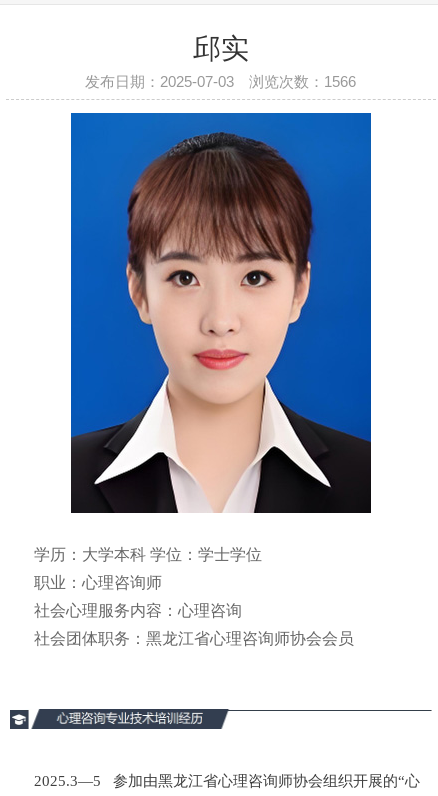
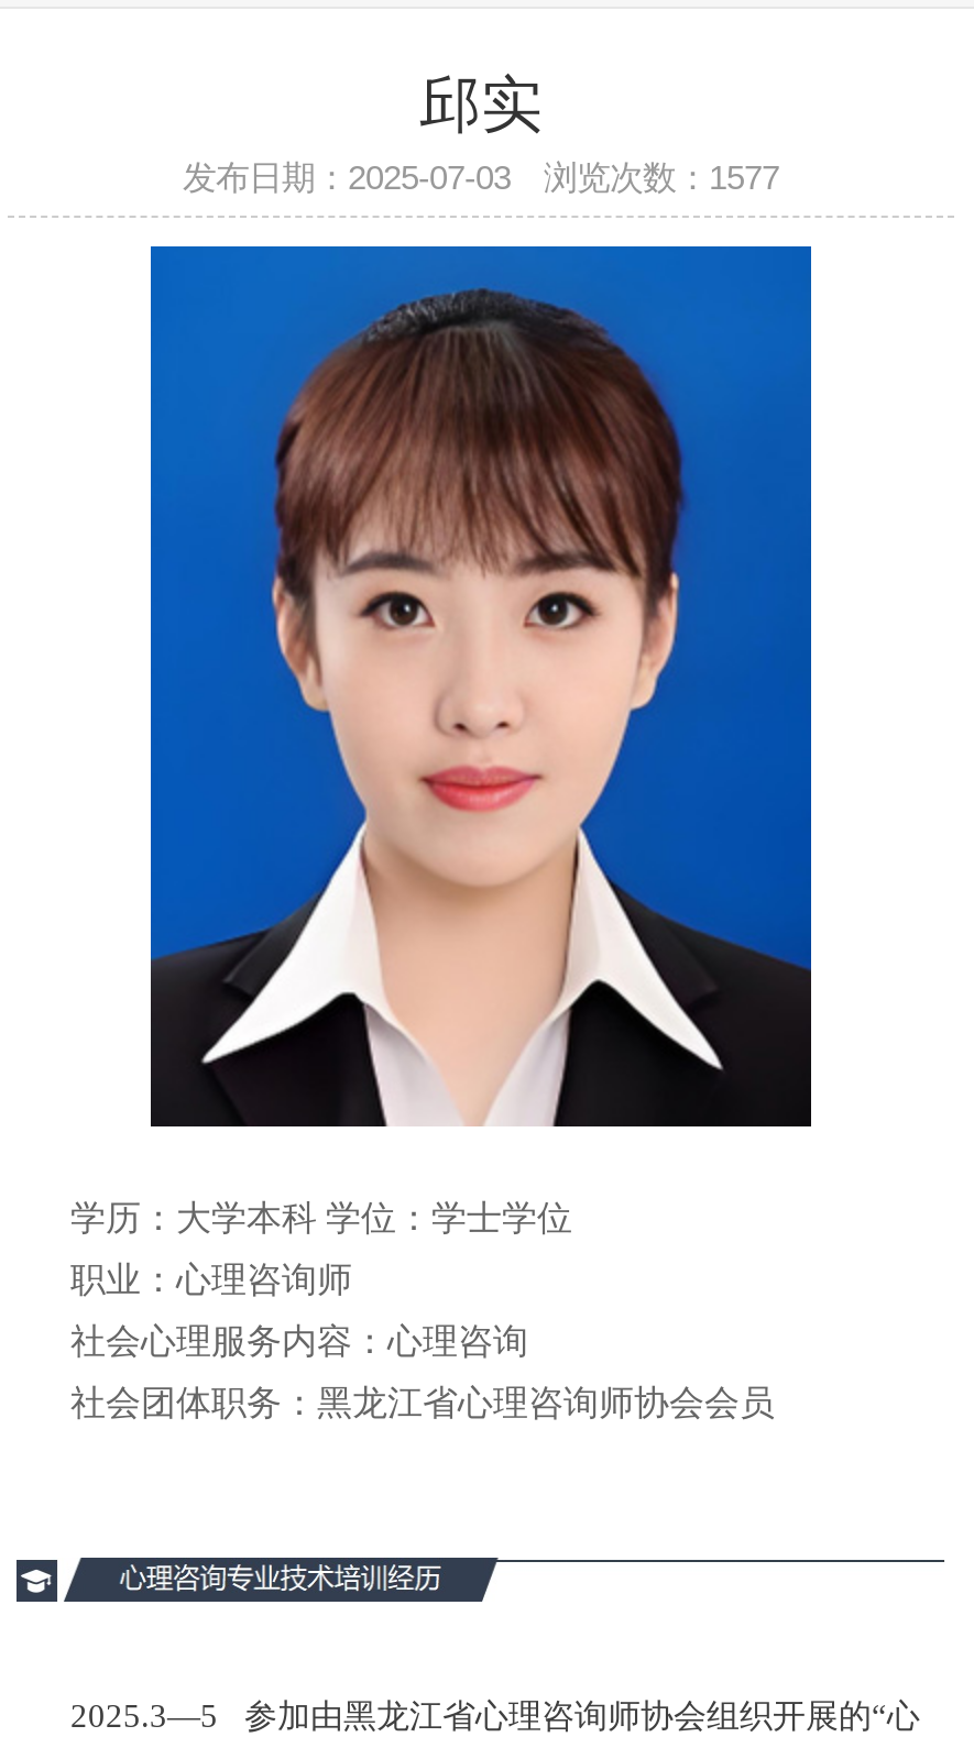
- 发布日期：2025-07-03 浏览次数：1566
+ 发布日期：2025-07-03 浏览次数：1577
